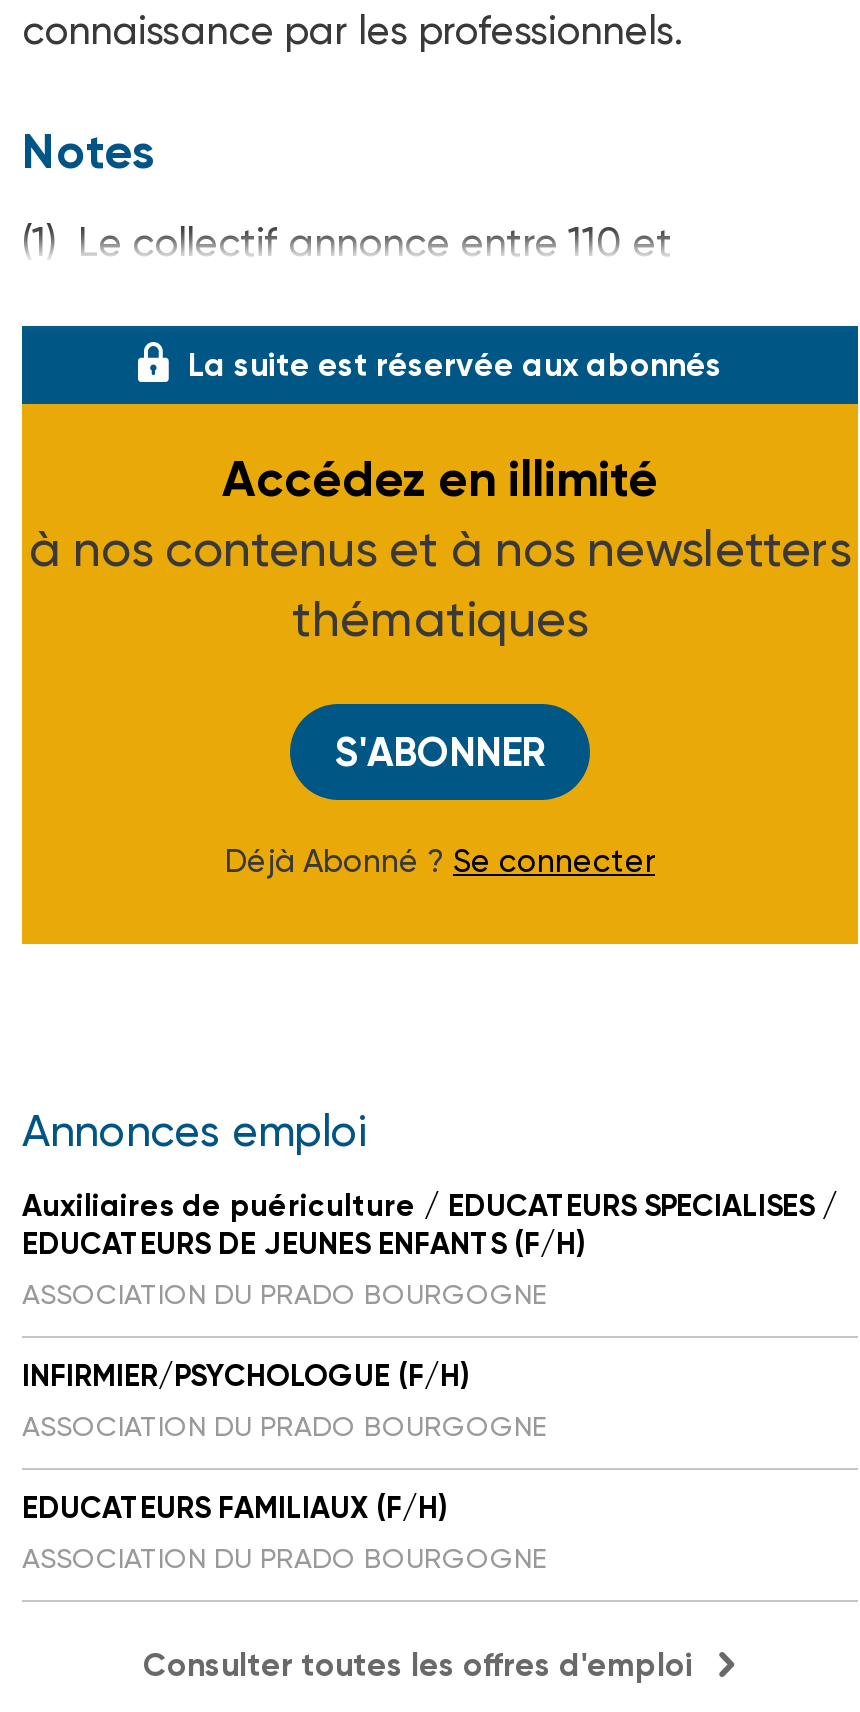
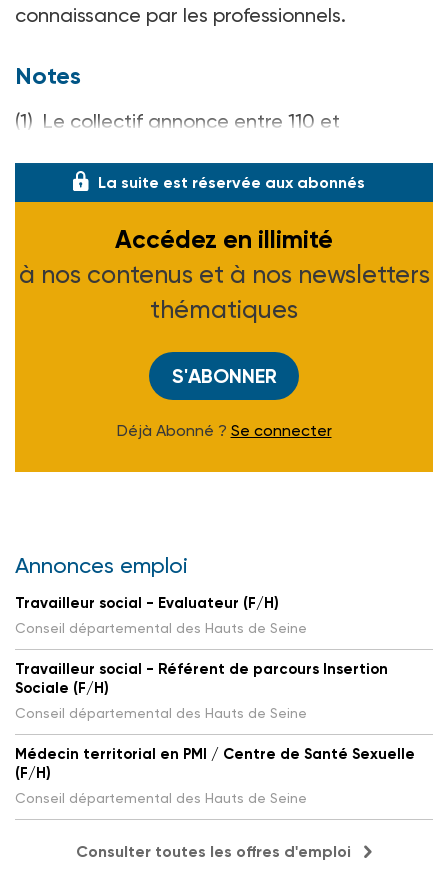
- Auxiliaires de puériculture / EDUCATEURS SPECIALISES /
- EDUCATEURS DE JEUNES ENFANTS (F/H)
- ASSOCIATION DU PRADO BOURGOGNE
+ Travailleur social - Evaluateur (F/H)
+ Conseil départemental des Hauts de Seine

- INFIRMIER/PSYCHOLOGUE (F/H)
- ASSOCIATION DU PRADO BOURGOGNE
+ Travailleur social - Référent de parcours Insertion
+ Sociale (F/H)
+ Conseil départemental des Hauts de Seine

- EDUCATEURS FAMILIAUX (F/H)
- ASSOCIATION DU PRADO BOURGOGNE
+ Médecin territorial en PMI / Centre de Santé Sexuelle
+ (F/H)
+ Conseil départemental des Hauts de Seine
